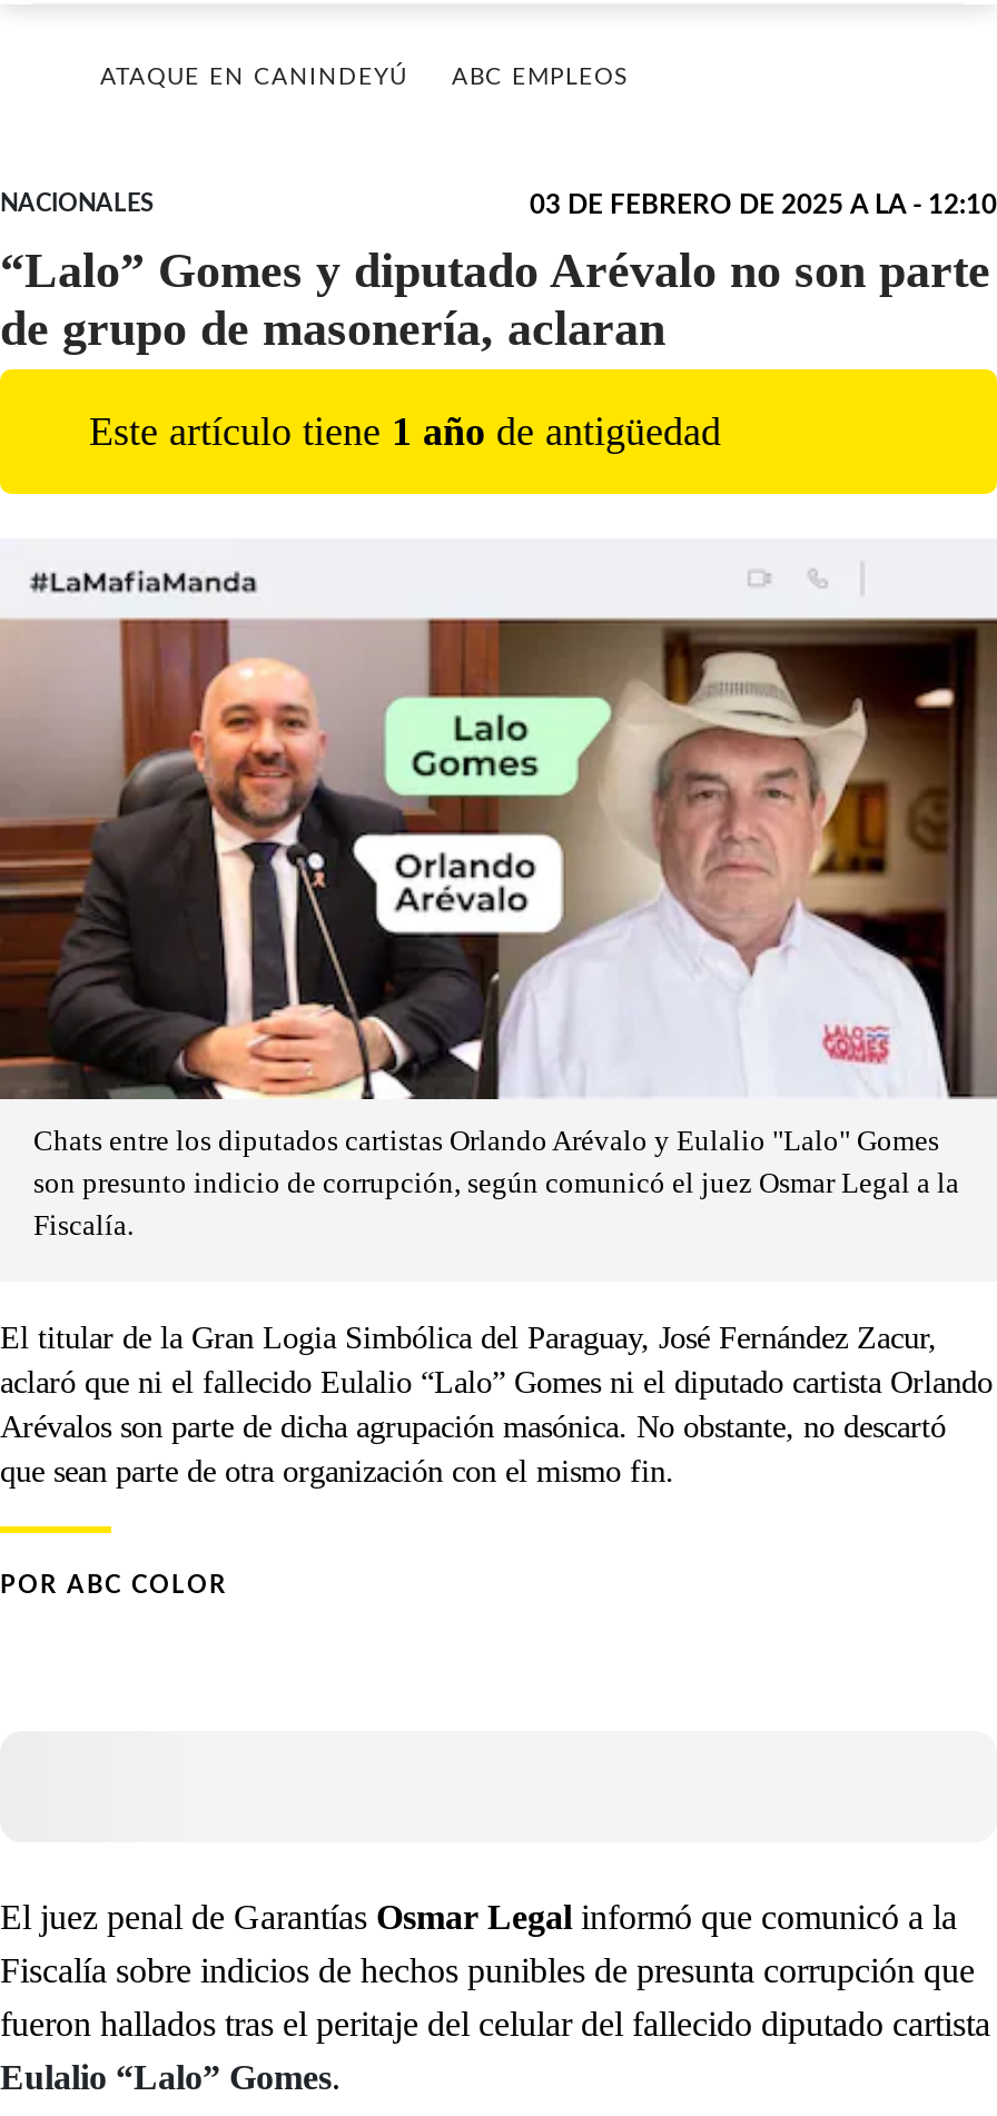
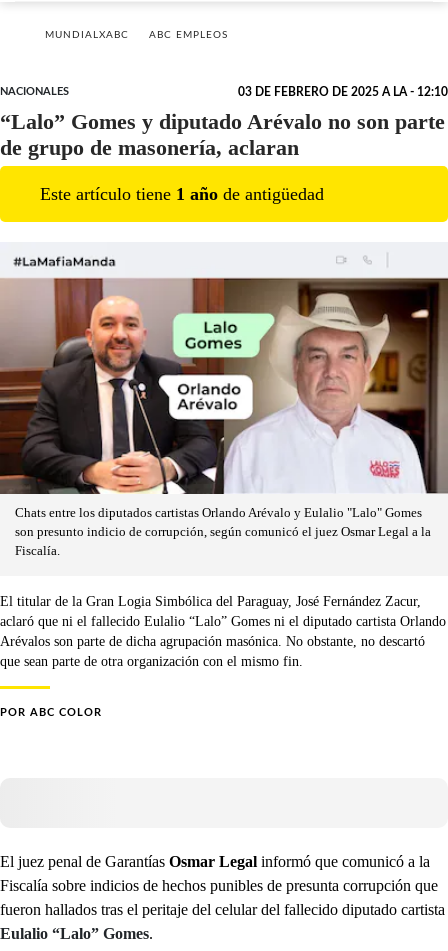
- ATAQUE EN CANINDEYÚ
+ MUNDIALXABC
